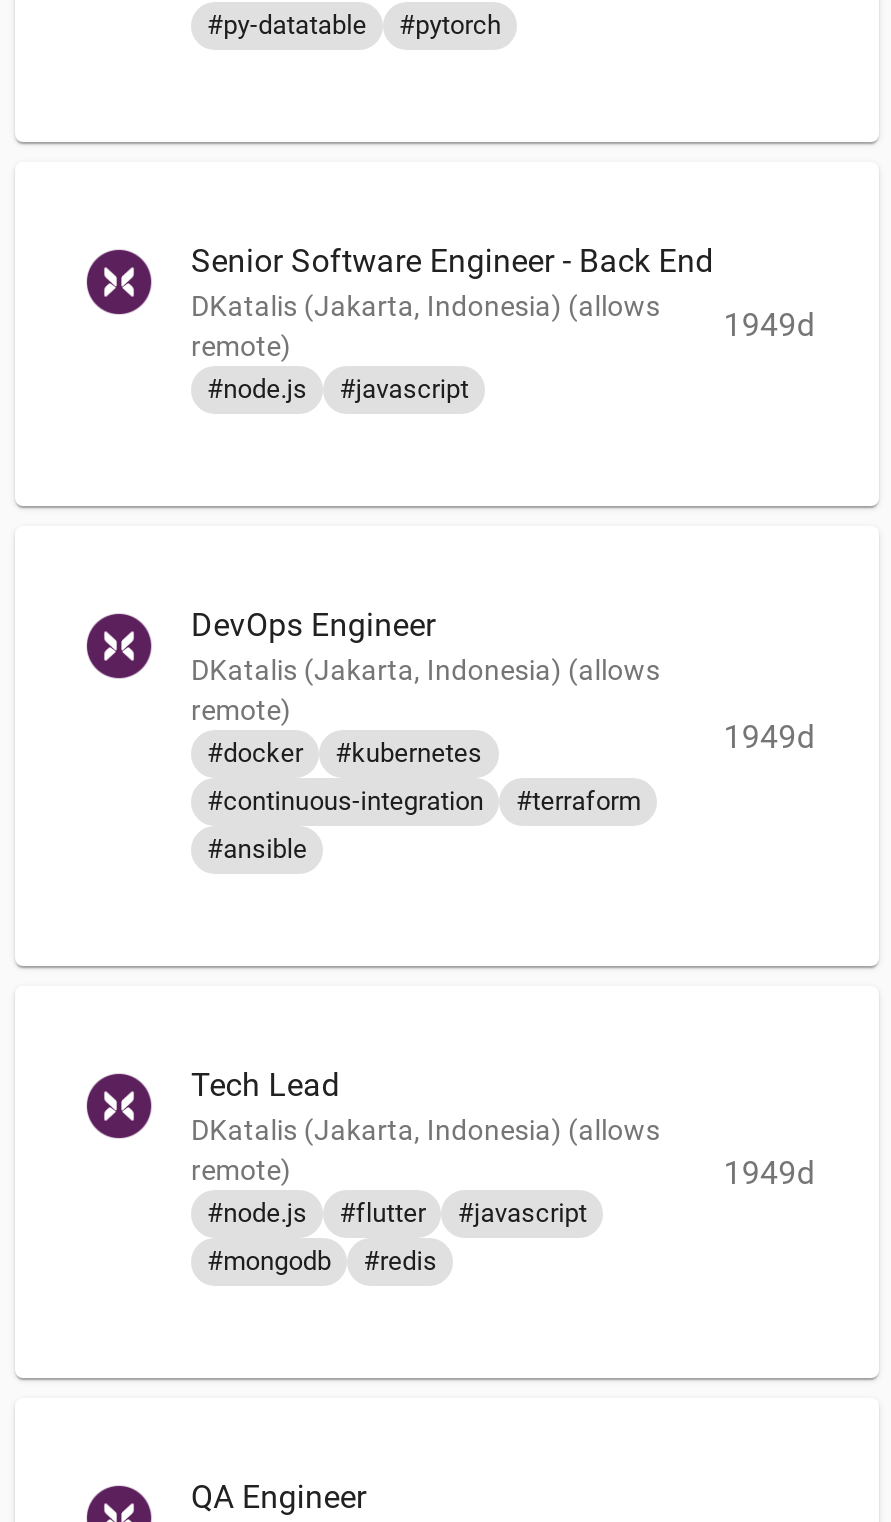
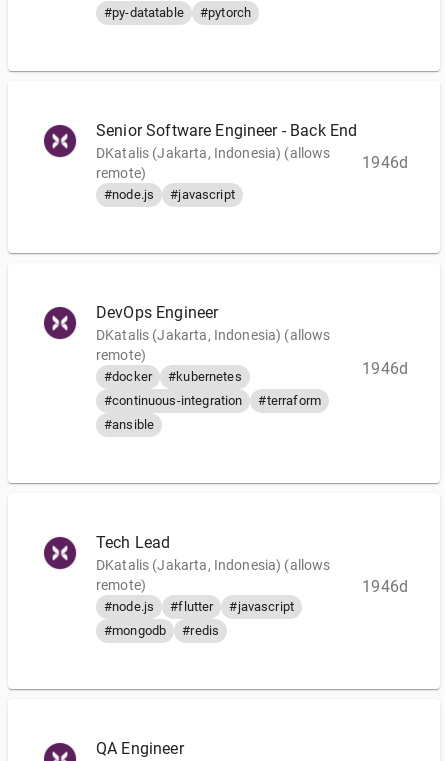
- DKatalis (Jakarta, Indonesia) (allows 1949d
+ DKatalis (Jakarta, Indonesia) (allows 1946d

- 1949d
+ 1946d

- 1949d
+ 1946d
